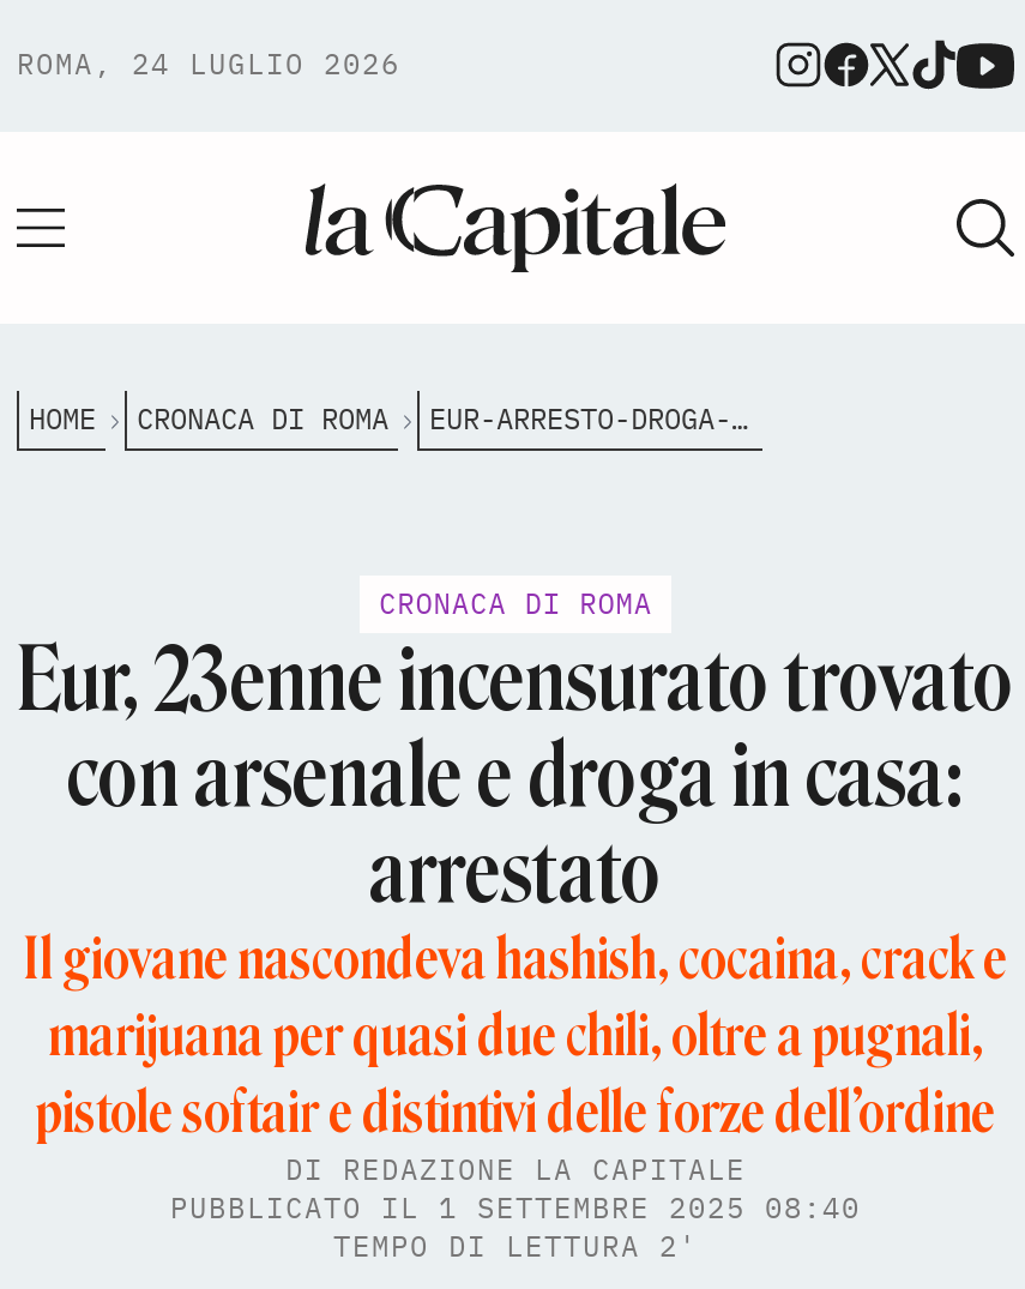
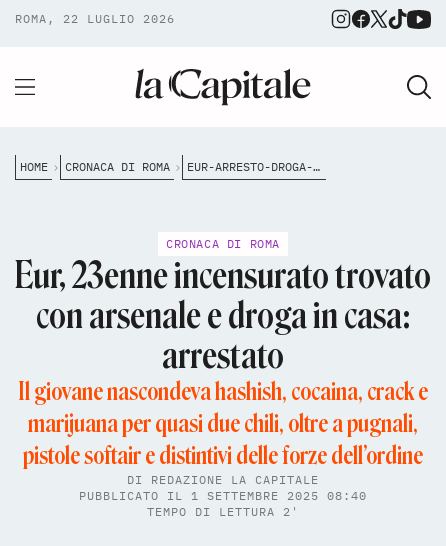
- ROMA, 24 LUGLIO 2026
+ ROMA, 22 LUGLIO 2026
